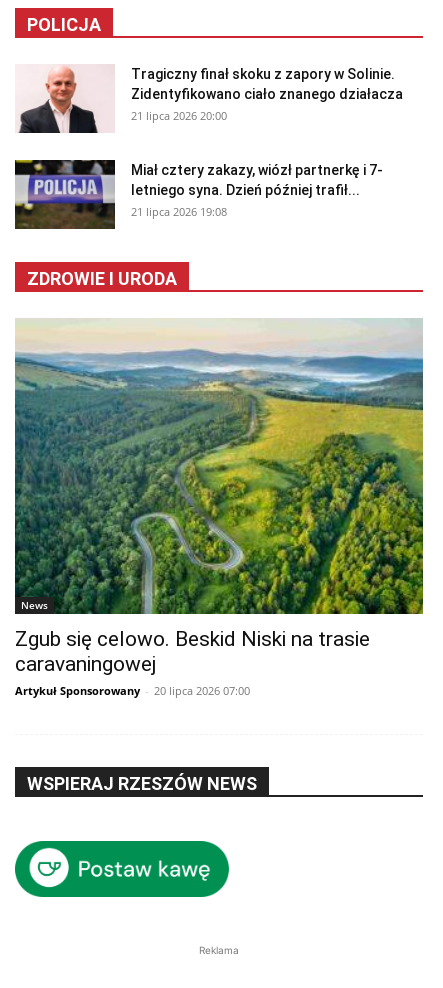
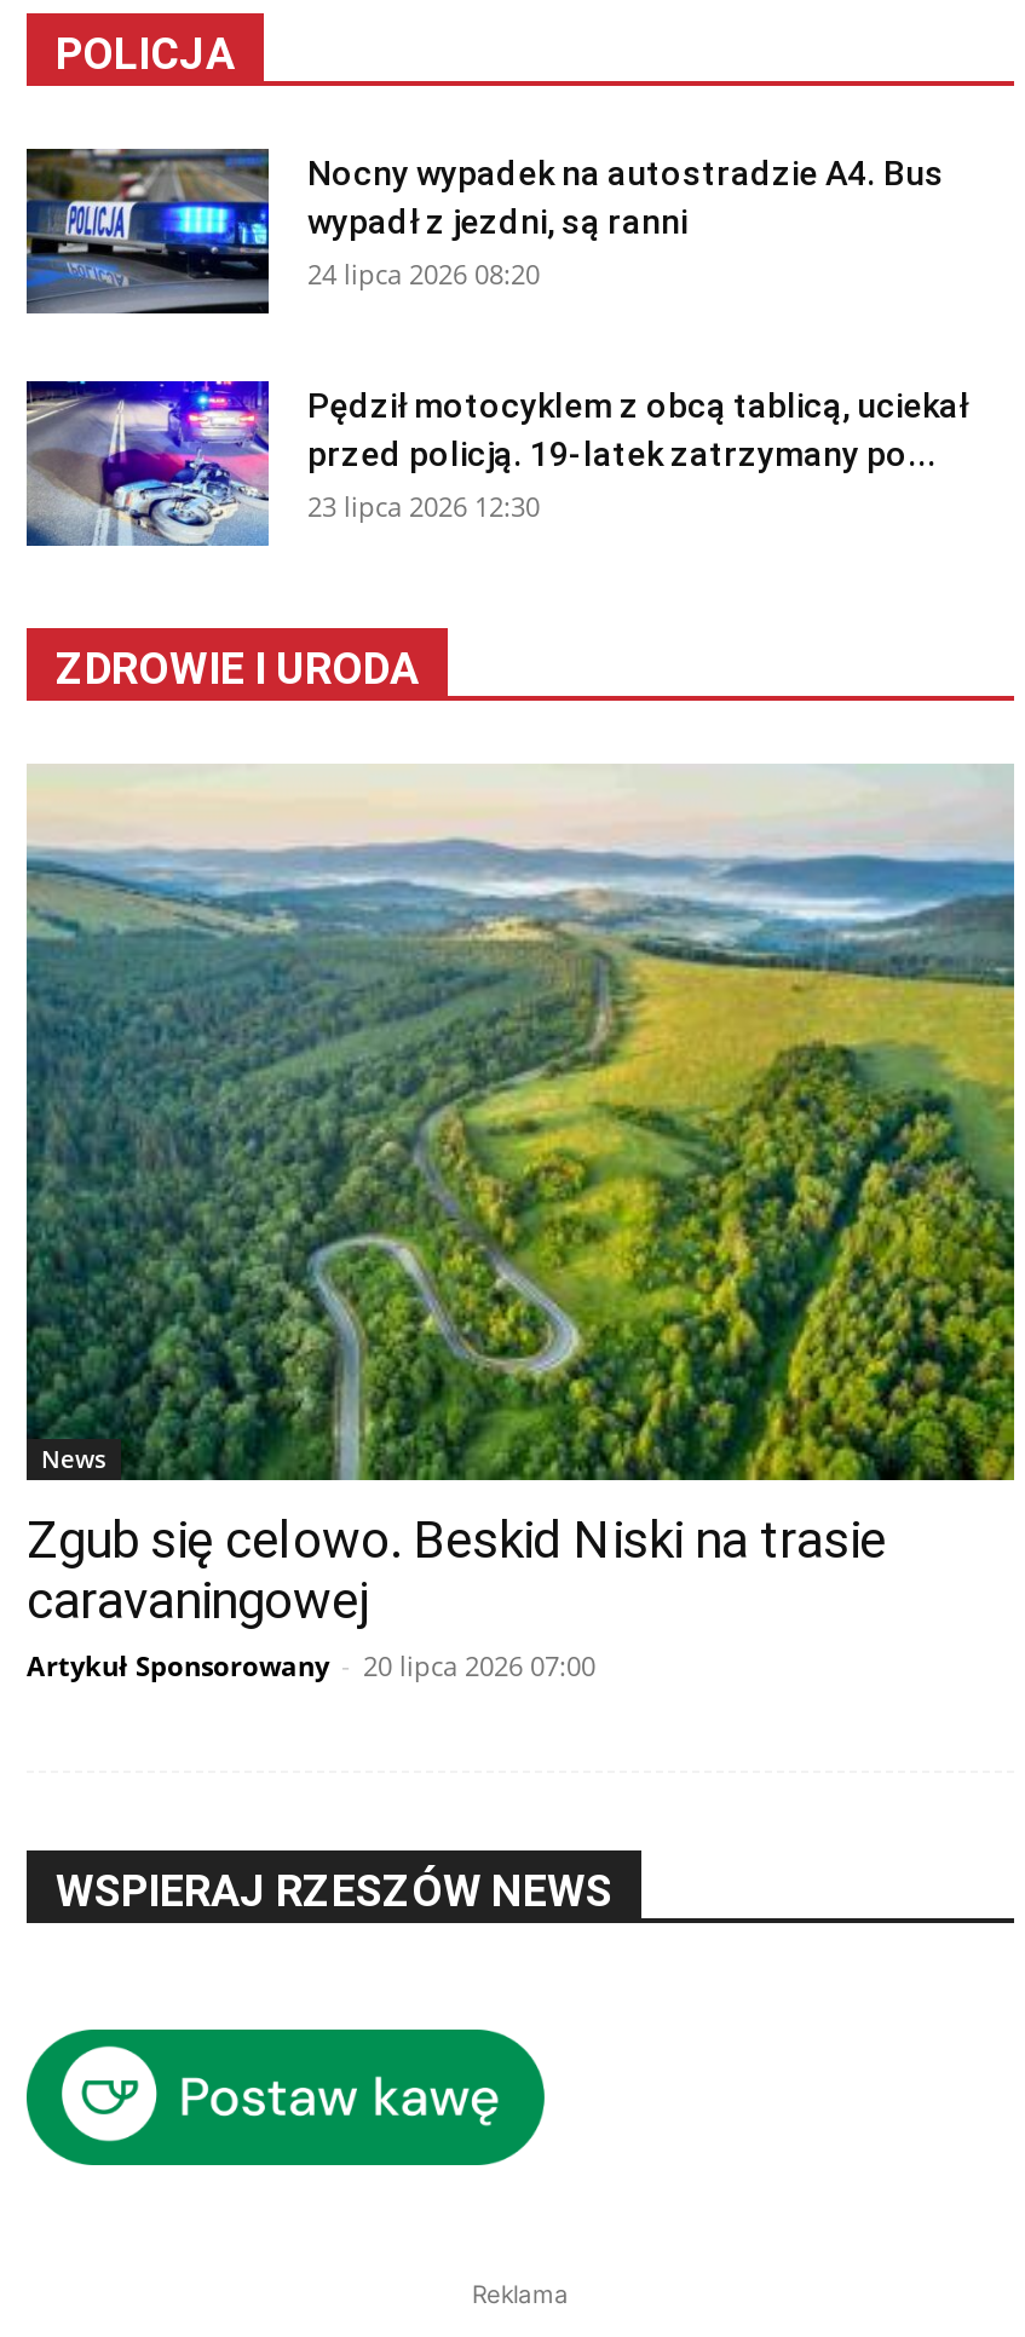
- [image]
- Tragiczny finał skoku z zapory w Solinie.
- Zidentyfikowano ciało znanego działacza
- 21 lipca 2026 20:00
+ [image]
+ Nocny wypadek na autostradzie A4. Bus
+ wypadł z jezdni, są ranni
+ 24 lipca 2026 08:20

- [image]
- Miał cztery zakazy, wiózł partnerkę i 7-
- letniego syna. Dzień później trafił...
- 21 lipca 2026 19:08
+ [image]
+ Pędził motocyklem z obcą tablicą, uciekał
+ przed policją. 19-latek zatrzymany po...
+ 23 lipca 2026 12:30
